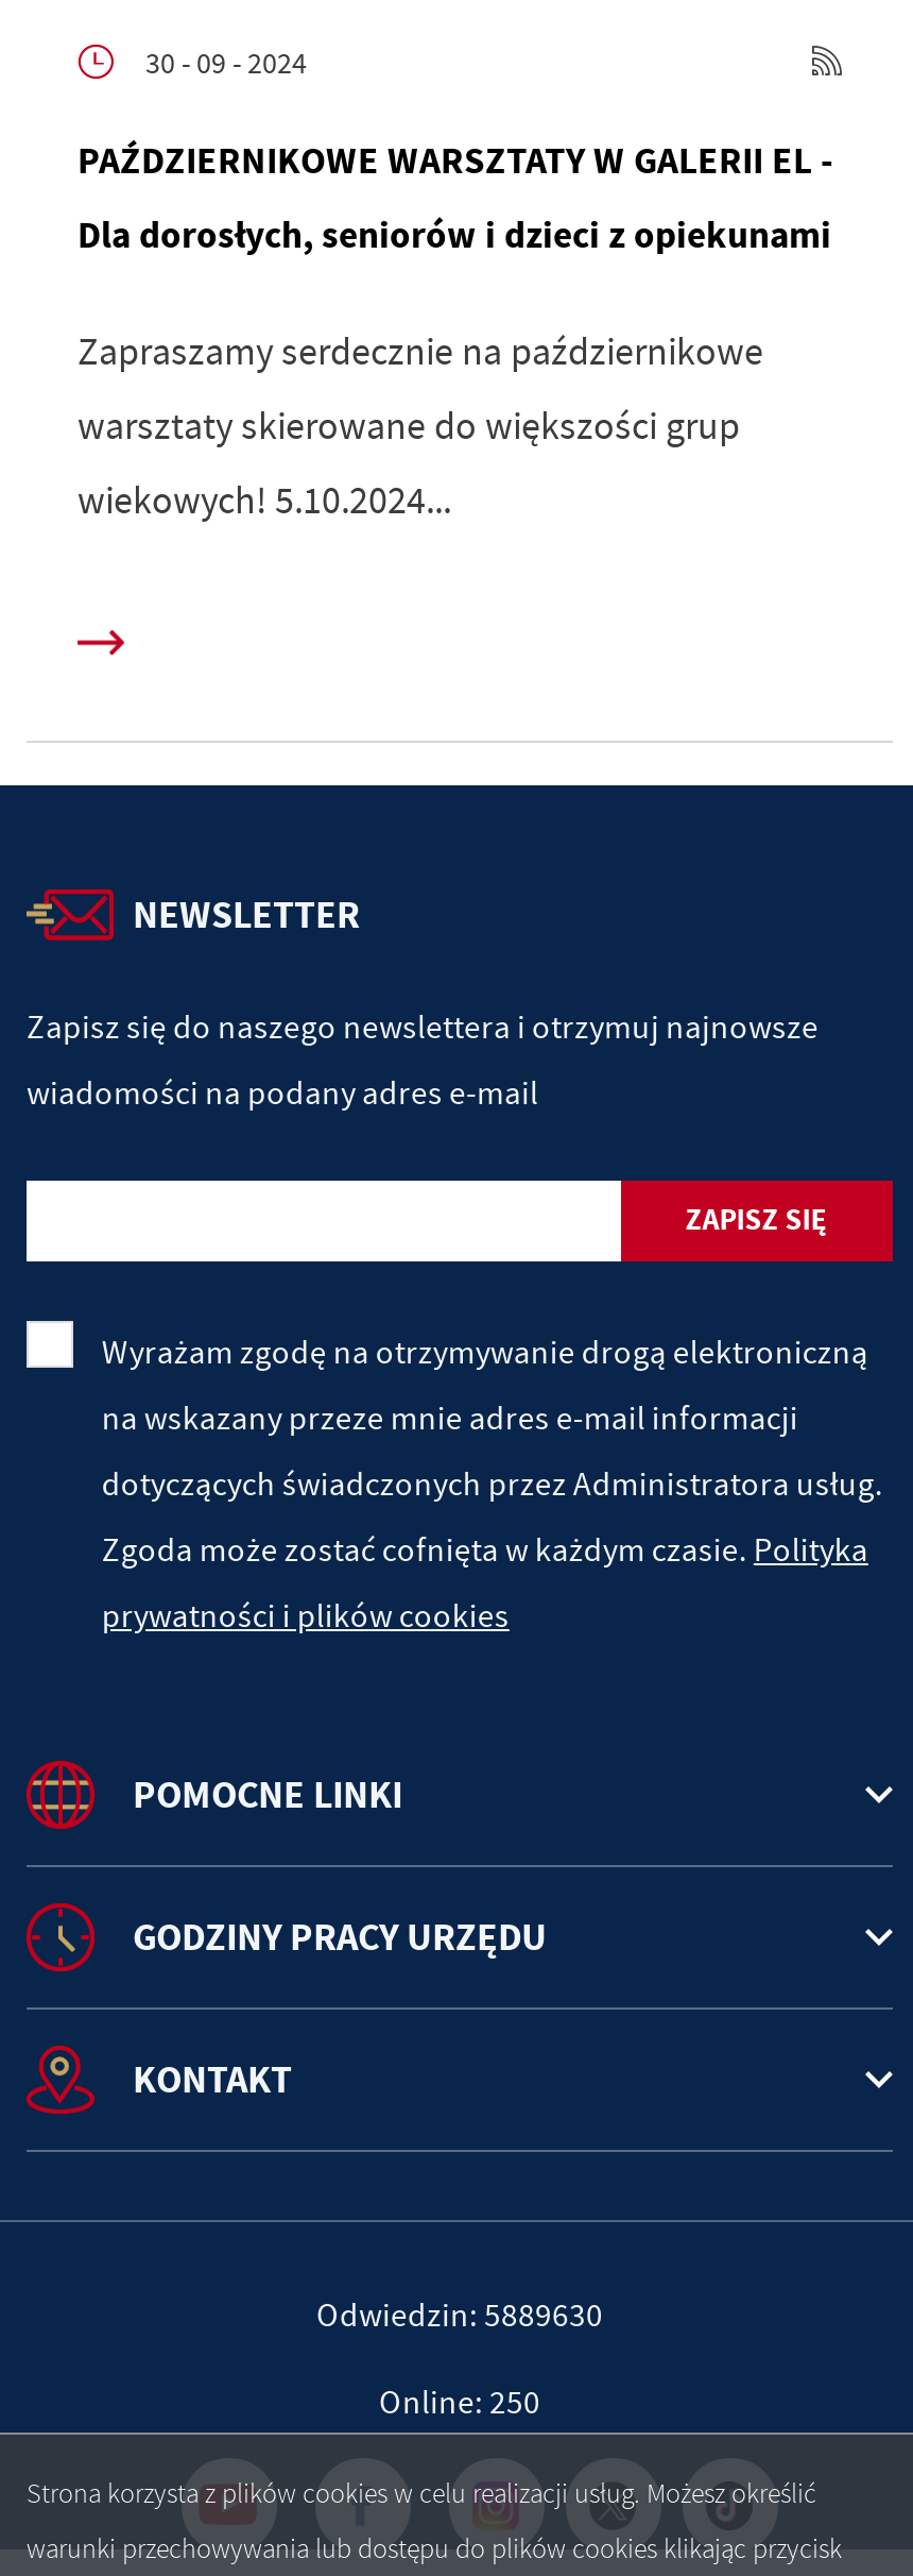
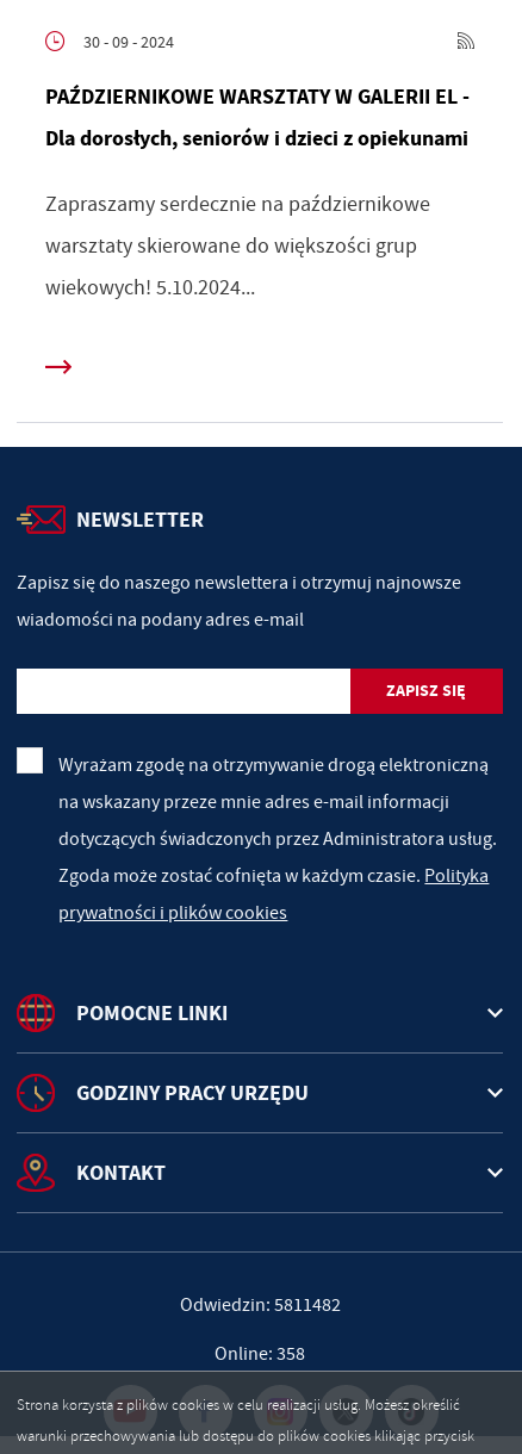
- Odwiedzin: 5889630
+ Odwiedzin: 5811482

- Online: 250
+ Online: 358
